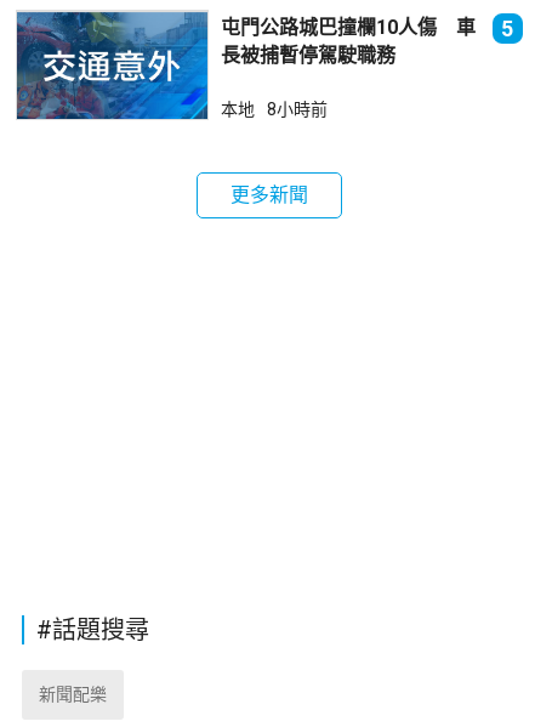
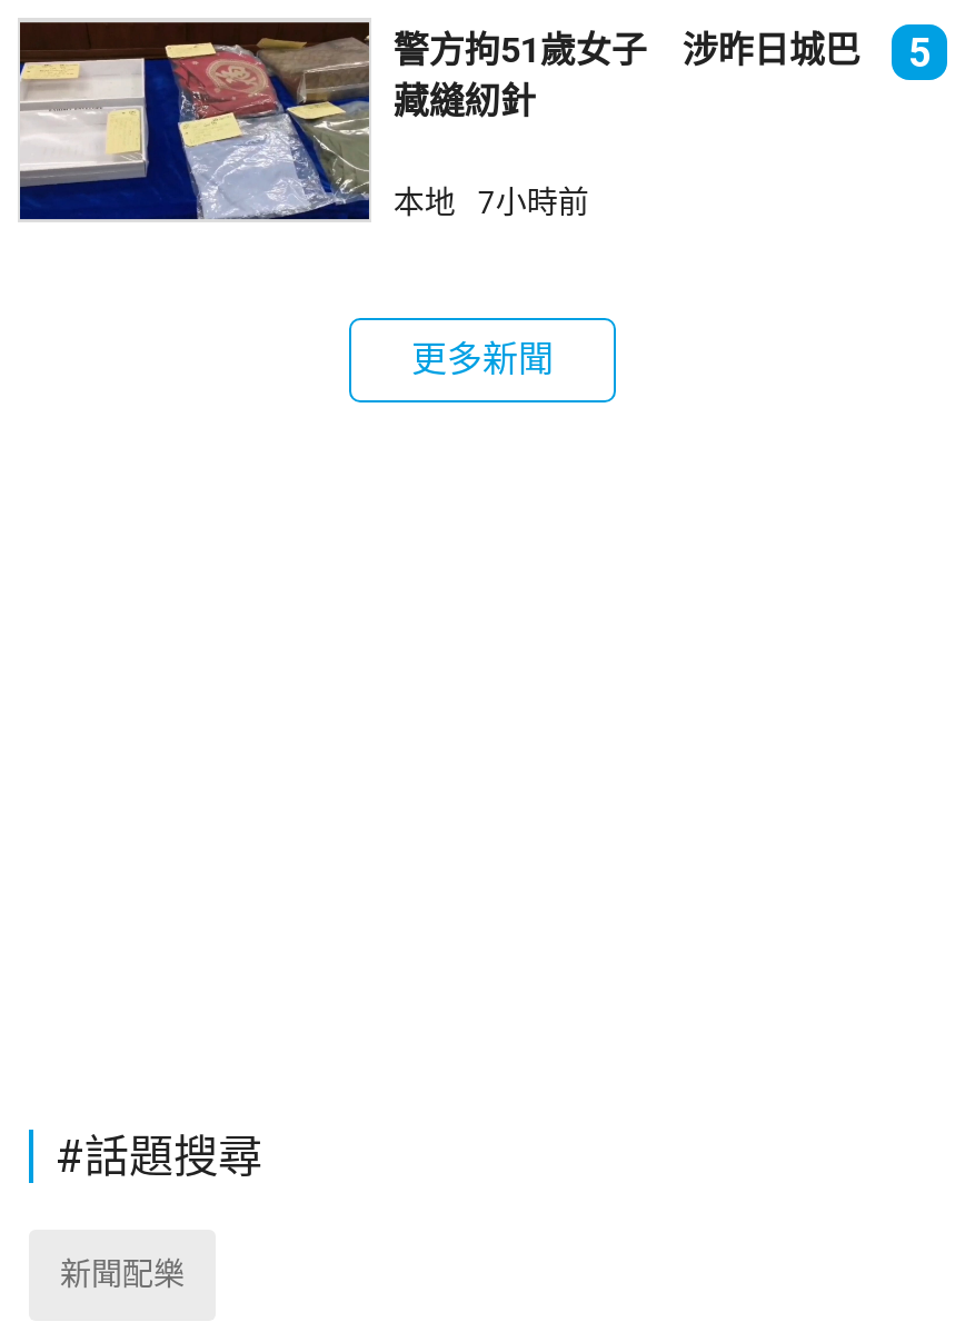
- [image]
- 屯門公路城巴撞欄10人傷 車
- 長被捕暫停駕駛職務
+ [image]
+ 警方拘51歲女子 涉昨日城巴
+ 藏縫紉針

- 本地 8小時前
+ 本地 7小時前
